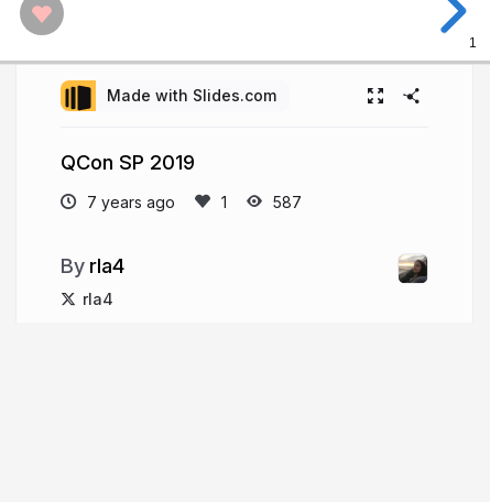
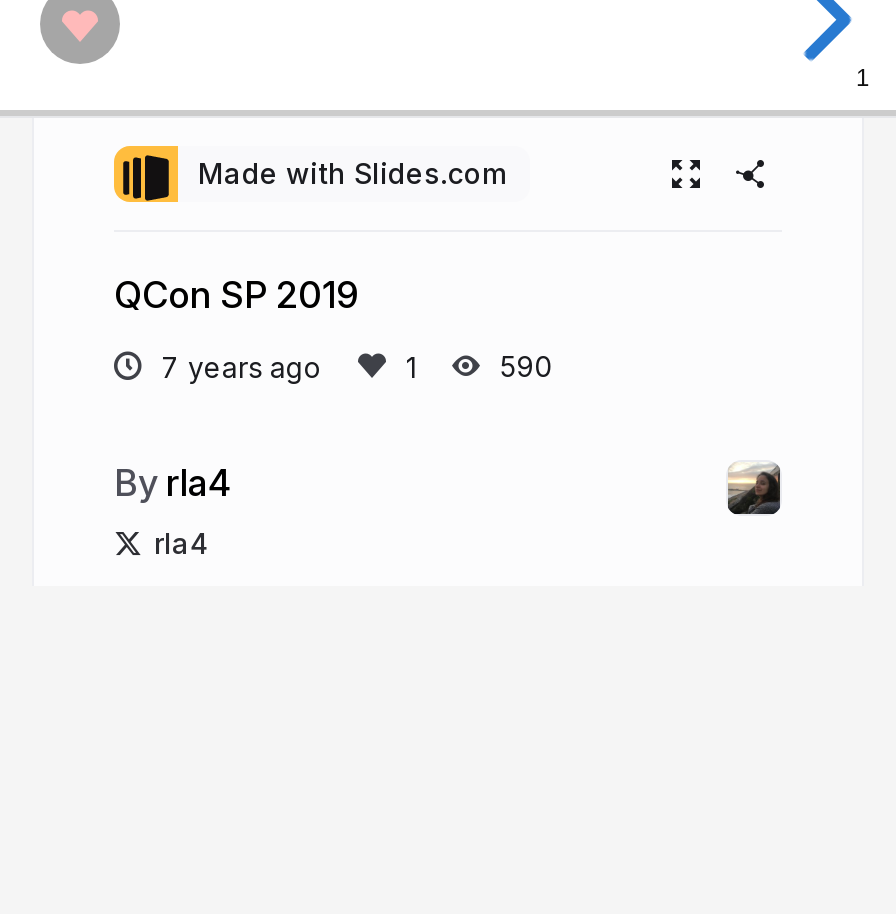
- 587
+ 590
